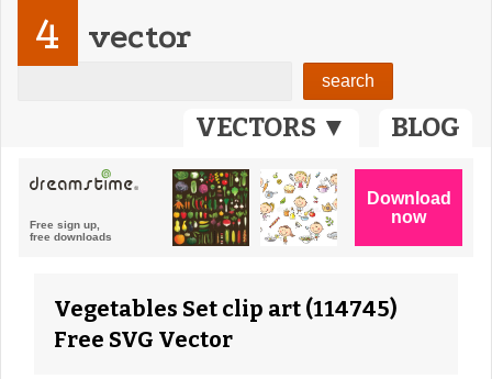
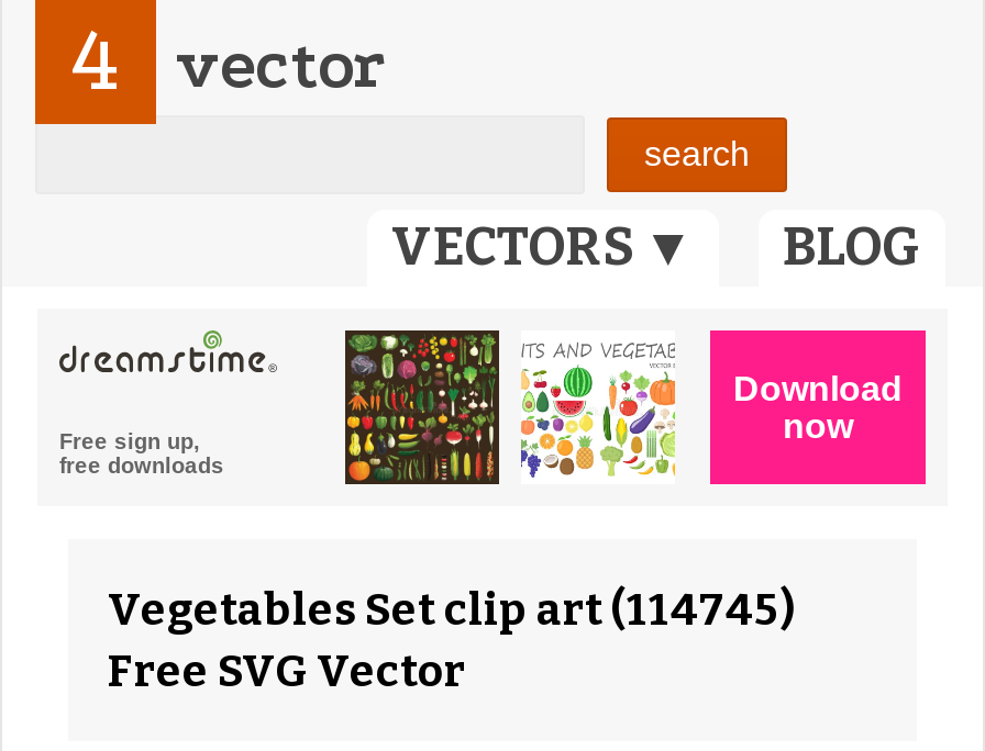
- [image]
+ [image]
